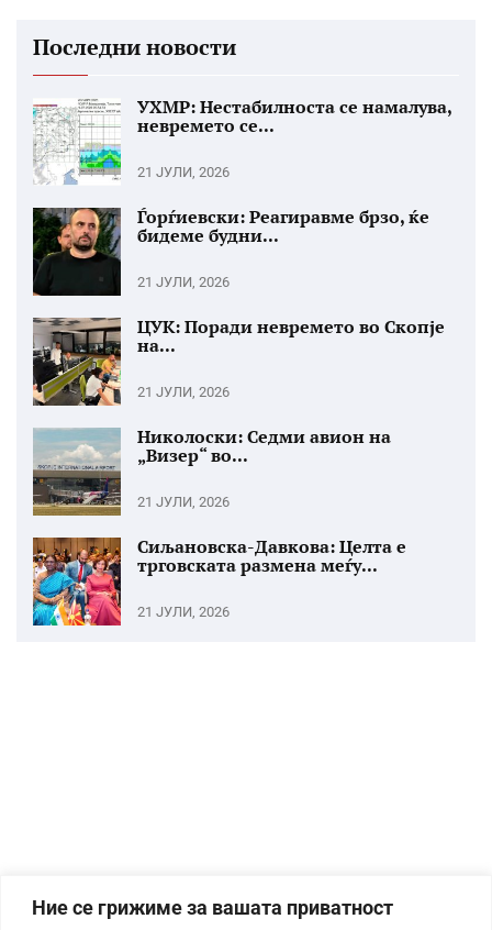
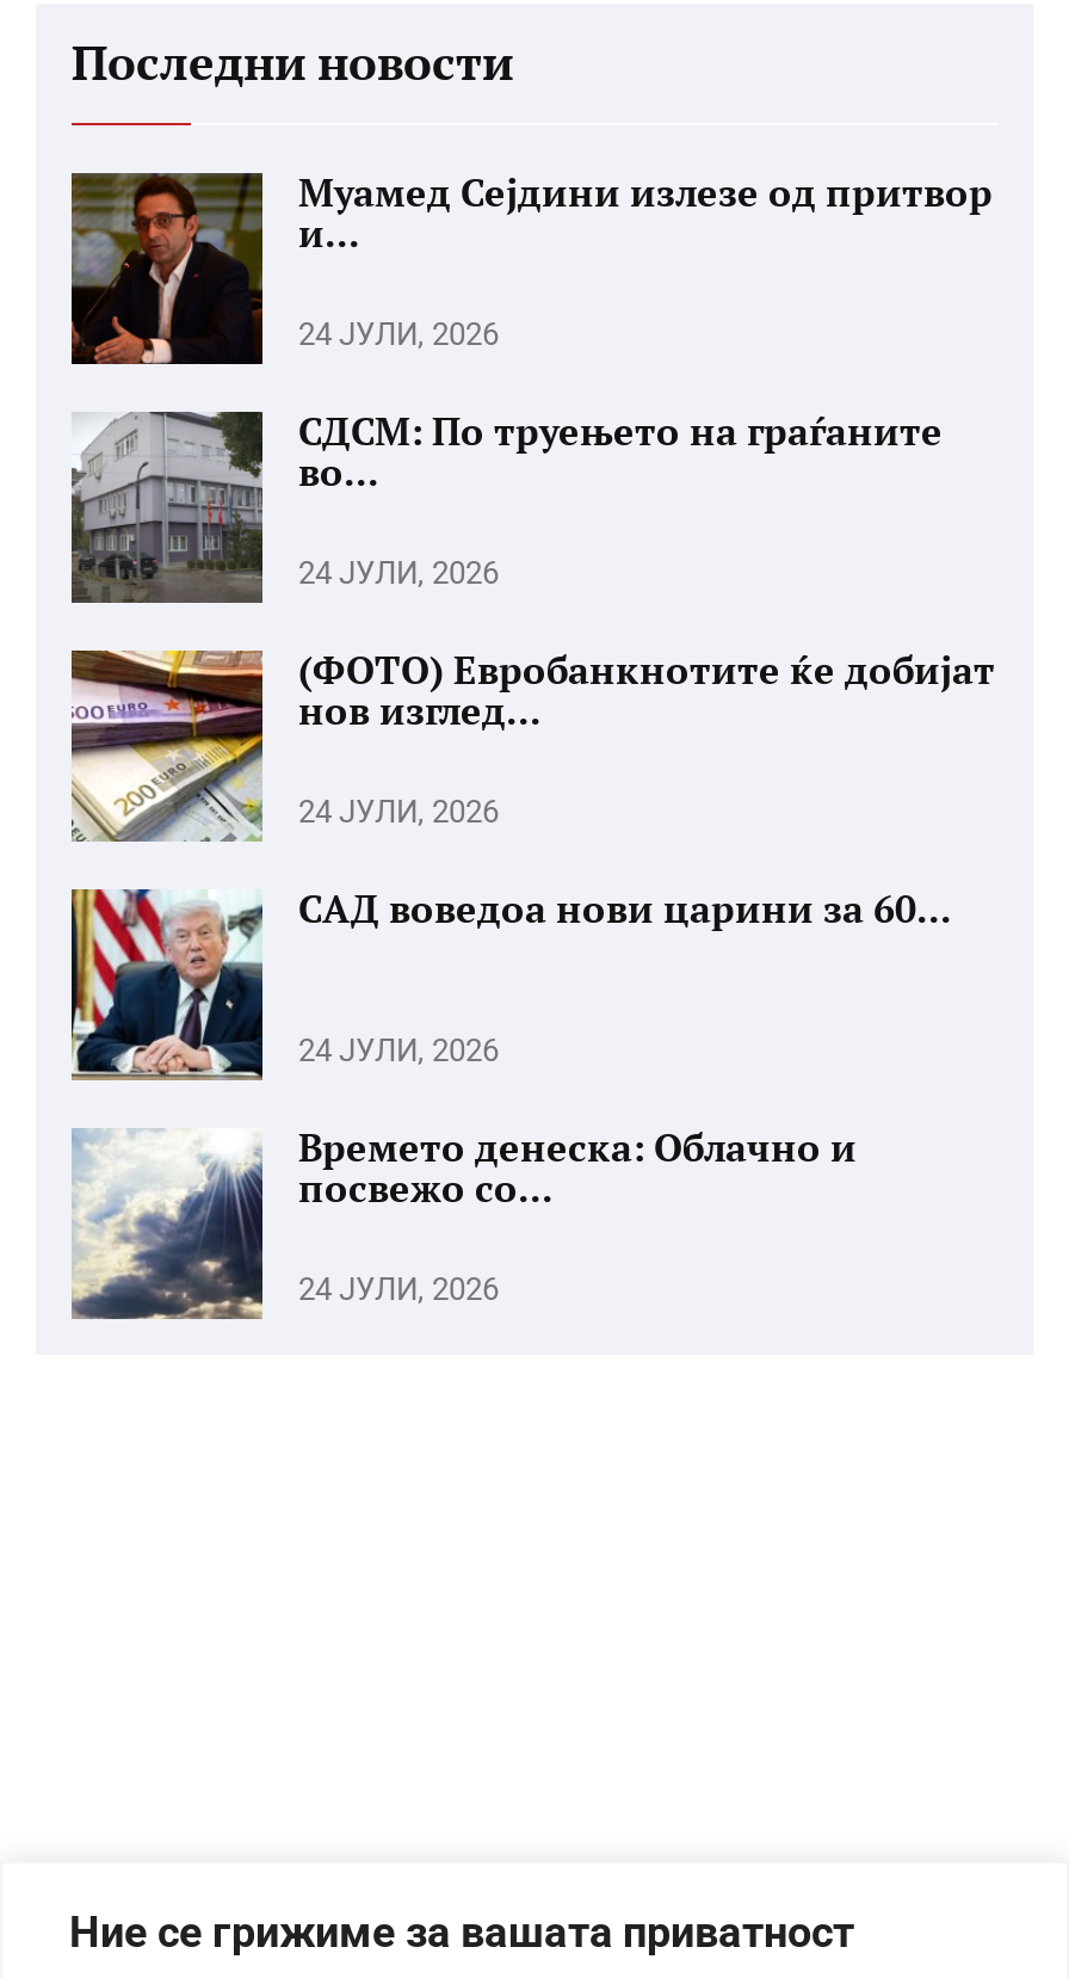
- [image]
- УХМР: Нестабилноста се намалува,
- невремето се...
+ [image]
+ Муамед Сејдини излезе од притвор
+ и...

- 21 ЈУЛИ, 2026
+ 24 ЈУЛИ, 2026

- [image]
- Ѓорѓиевски: Реагиравме брзо, ќе
- бидеме будни...
+ [image]
+ СДСМ: По труењето на граѓаните
+ во...

- 21 ЈУЛИ, 2026
+ 24 ЈУЛИ, 2026

- [image]
- ЦУК: Поради невремето во Скопје
- на...
+ [image]
+ (ФОТО) Евробанкнотите ќе добијат
+ нов изглед...

- 21 ЈУЛИ, 2026
+ 24 ЈУЛИ, 2026

- [image]
- Николоски: Седми авион на
- „Визер“ во...
+ [image]
+ САД воведоа нови царини за 60...

- 21 ЈУЛИ, 2026
+ 24 ЈУЛИ, 2026

- [image]
- Сиљановска-Давкова: Целта е
- трговската размена меѓу...
+ [image]
+ Времето денеска: Облачно и
+ посвежо со...

- 21 ЈУЛИ, 2026
+ 24 ЈУЛИ, 2026
